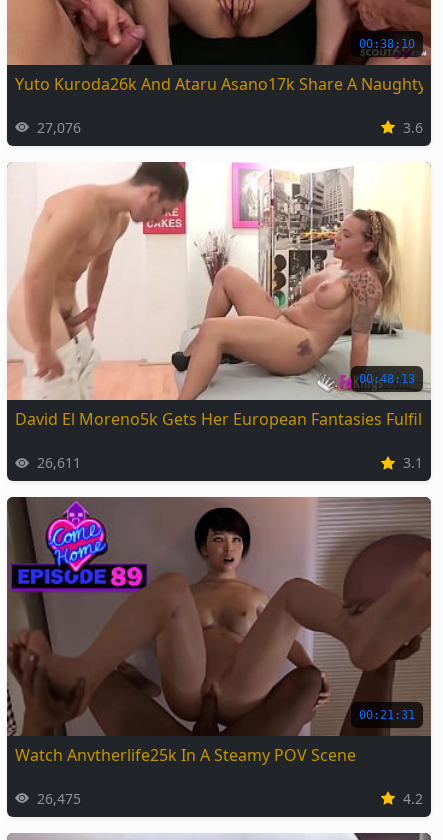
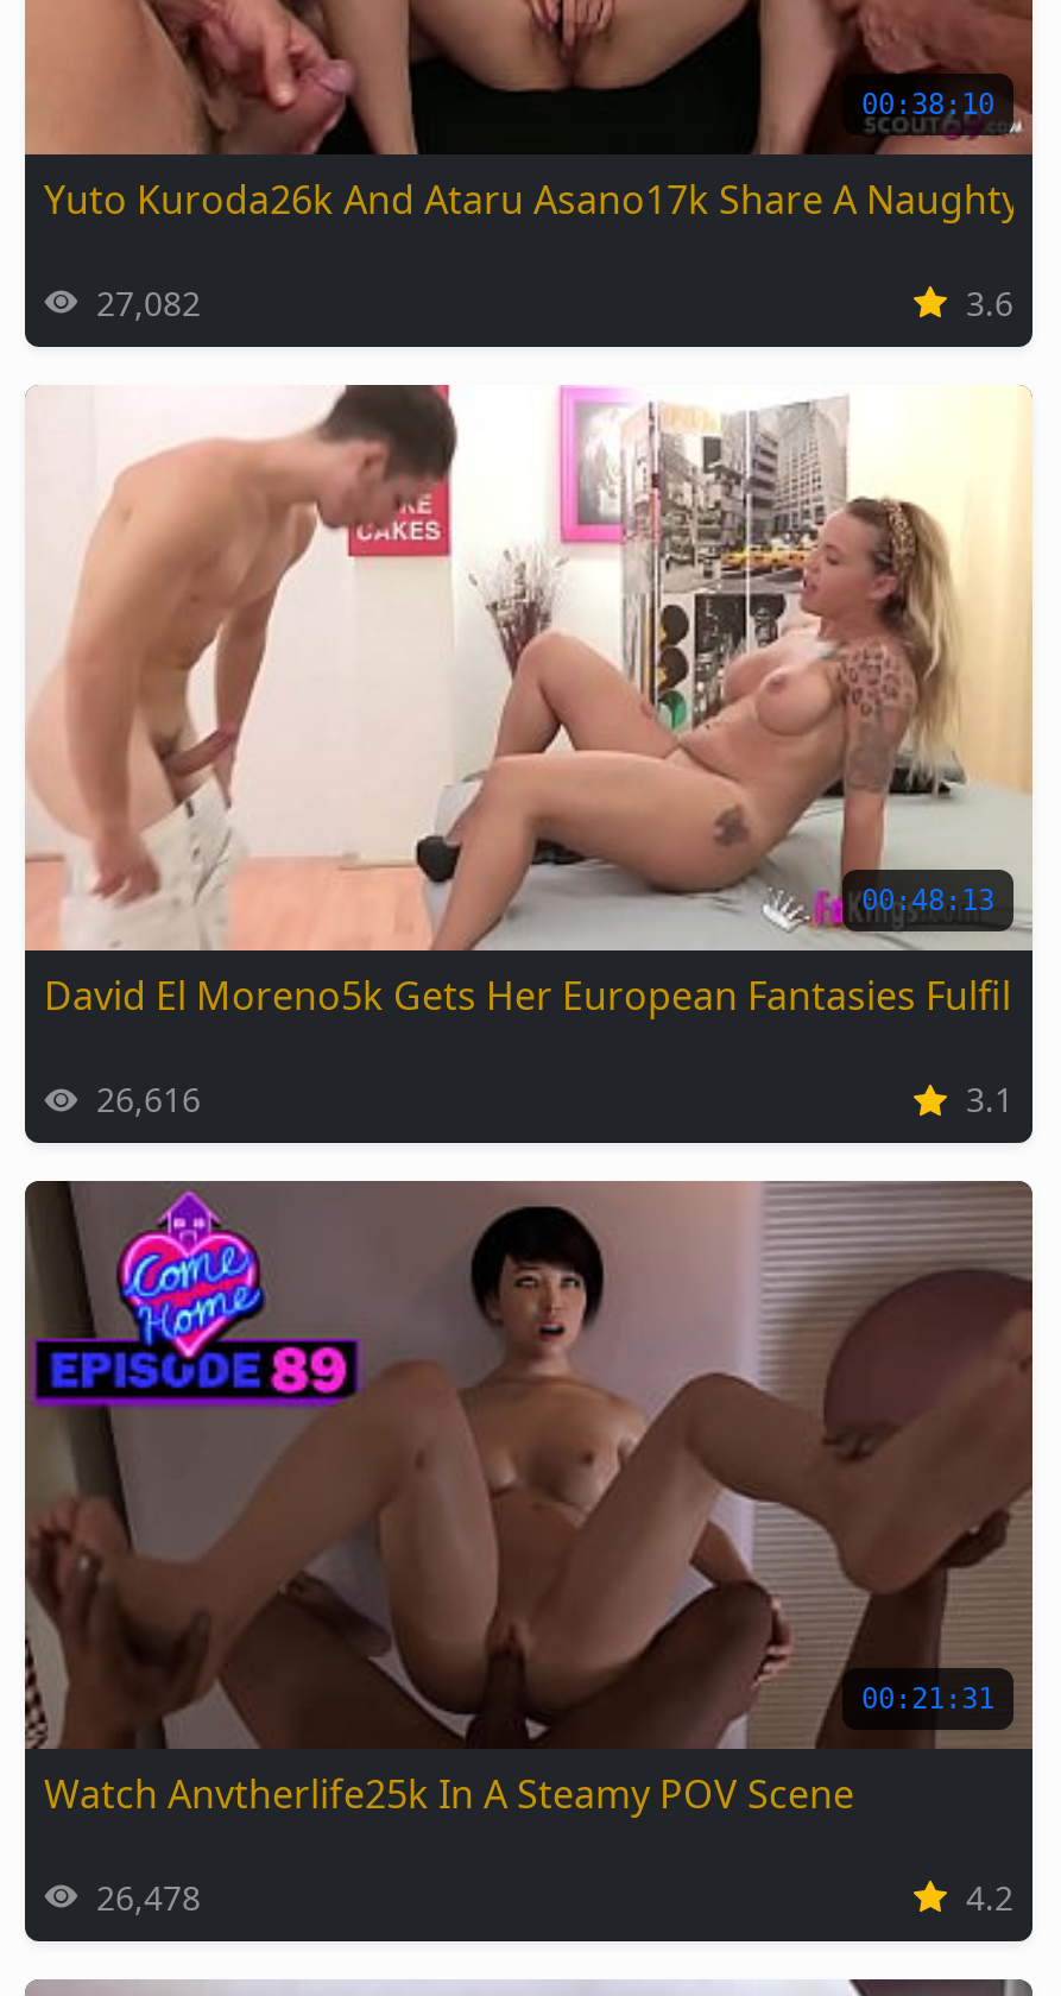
- 27,076
+ 27,082

- 26,611
+ 26,616

- 26,475
+ 26,478
